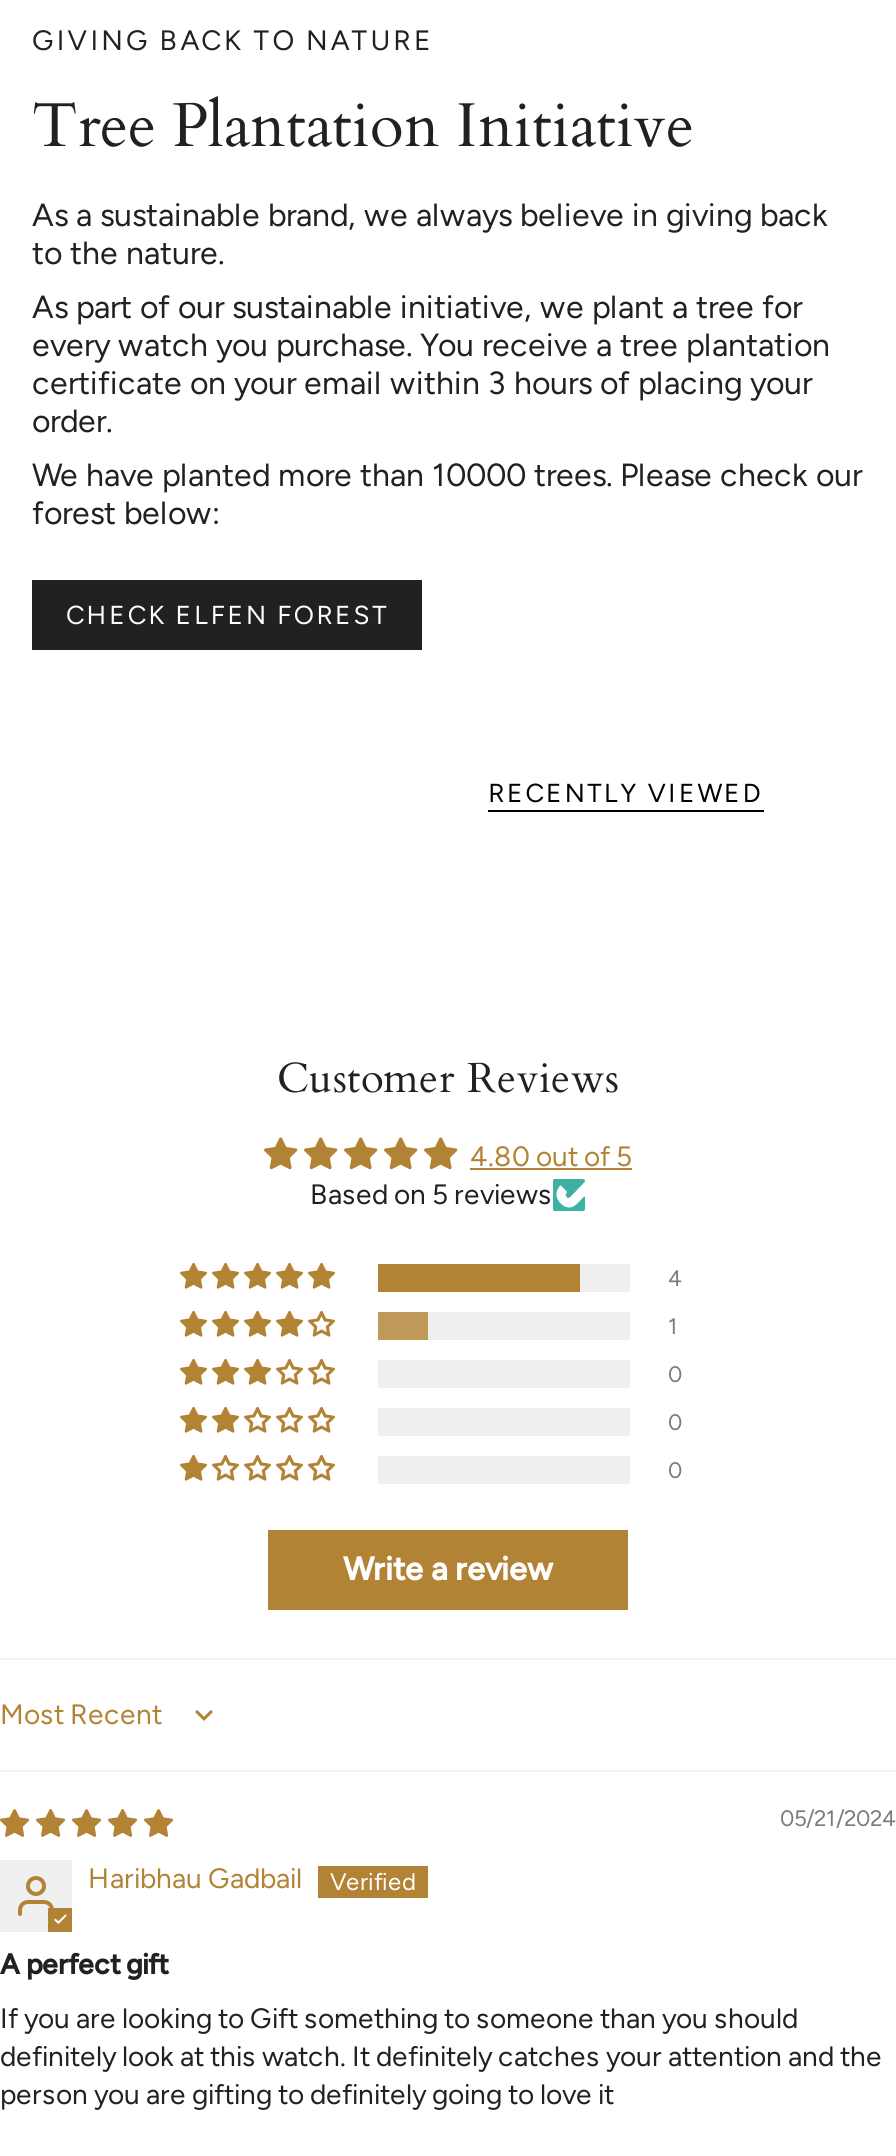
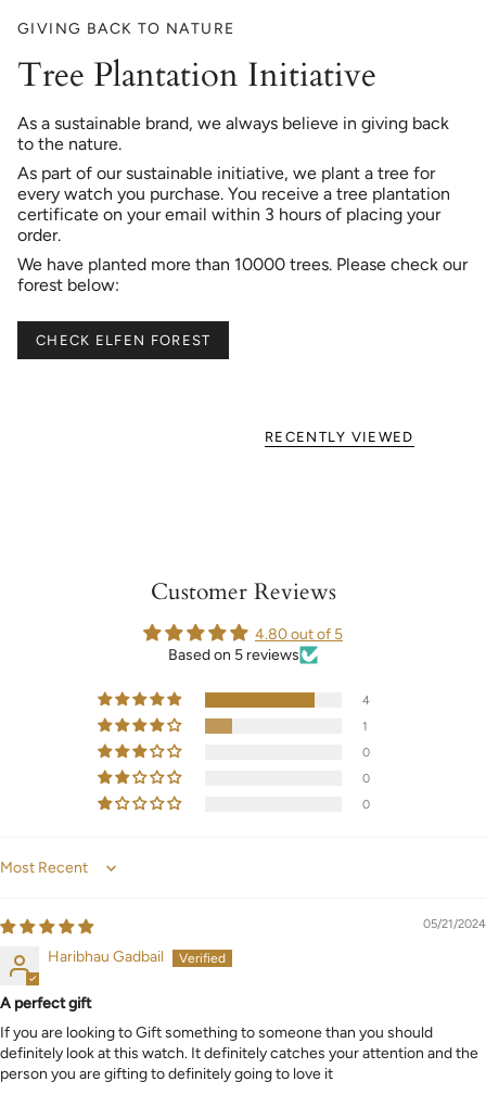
- Write a review
